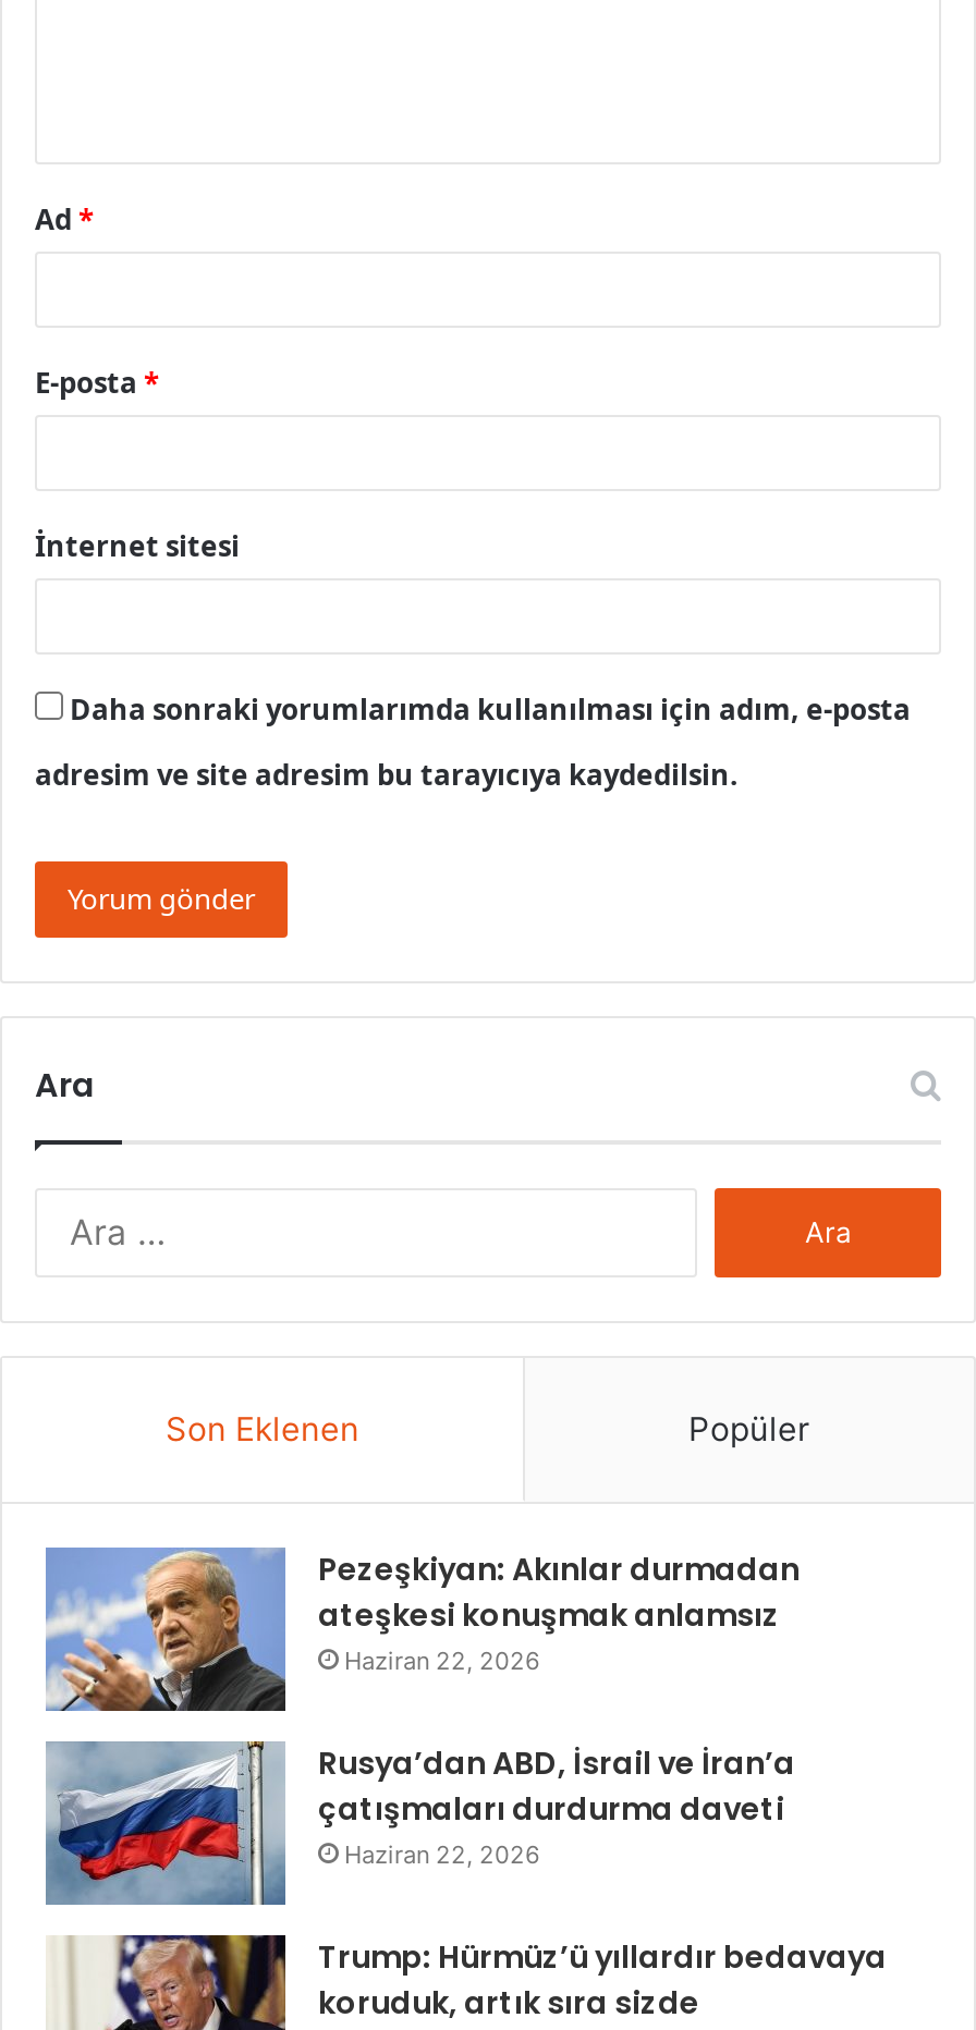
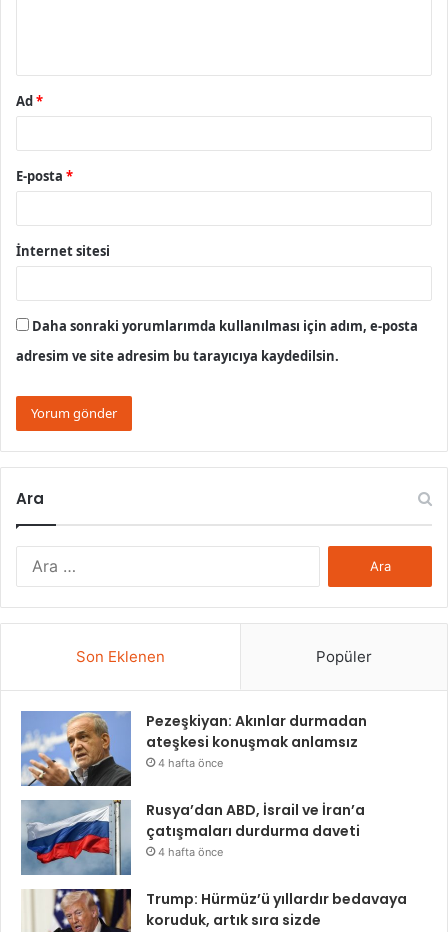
- Haziran 22, 2026
+ 4 hafta önce

- Haziran 22, 2026
+ 4 hafta önce
